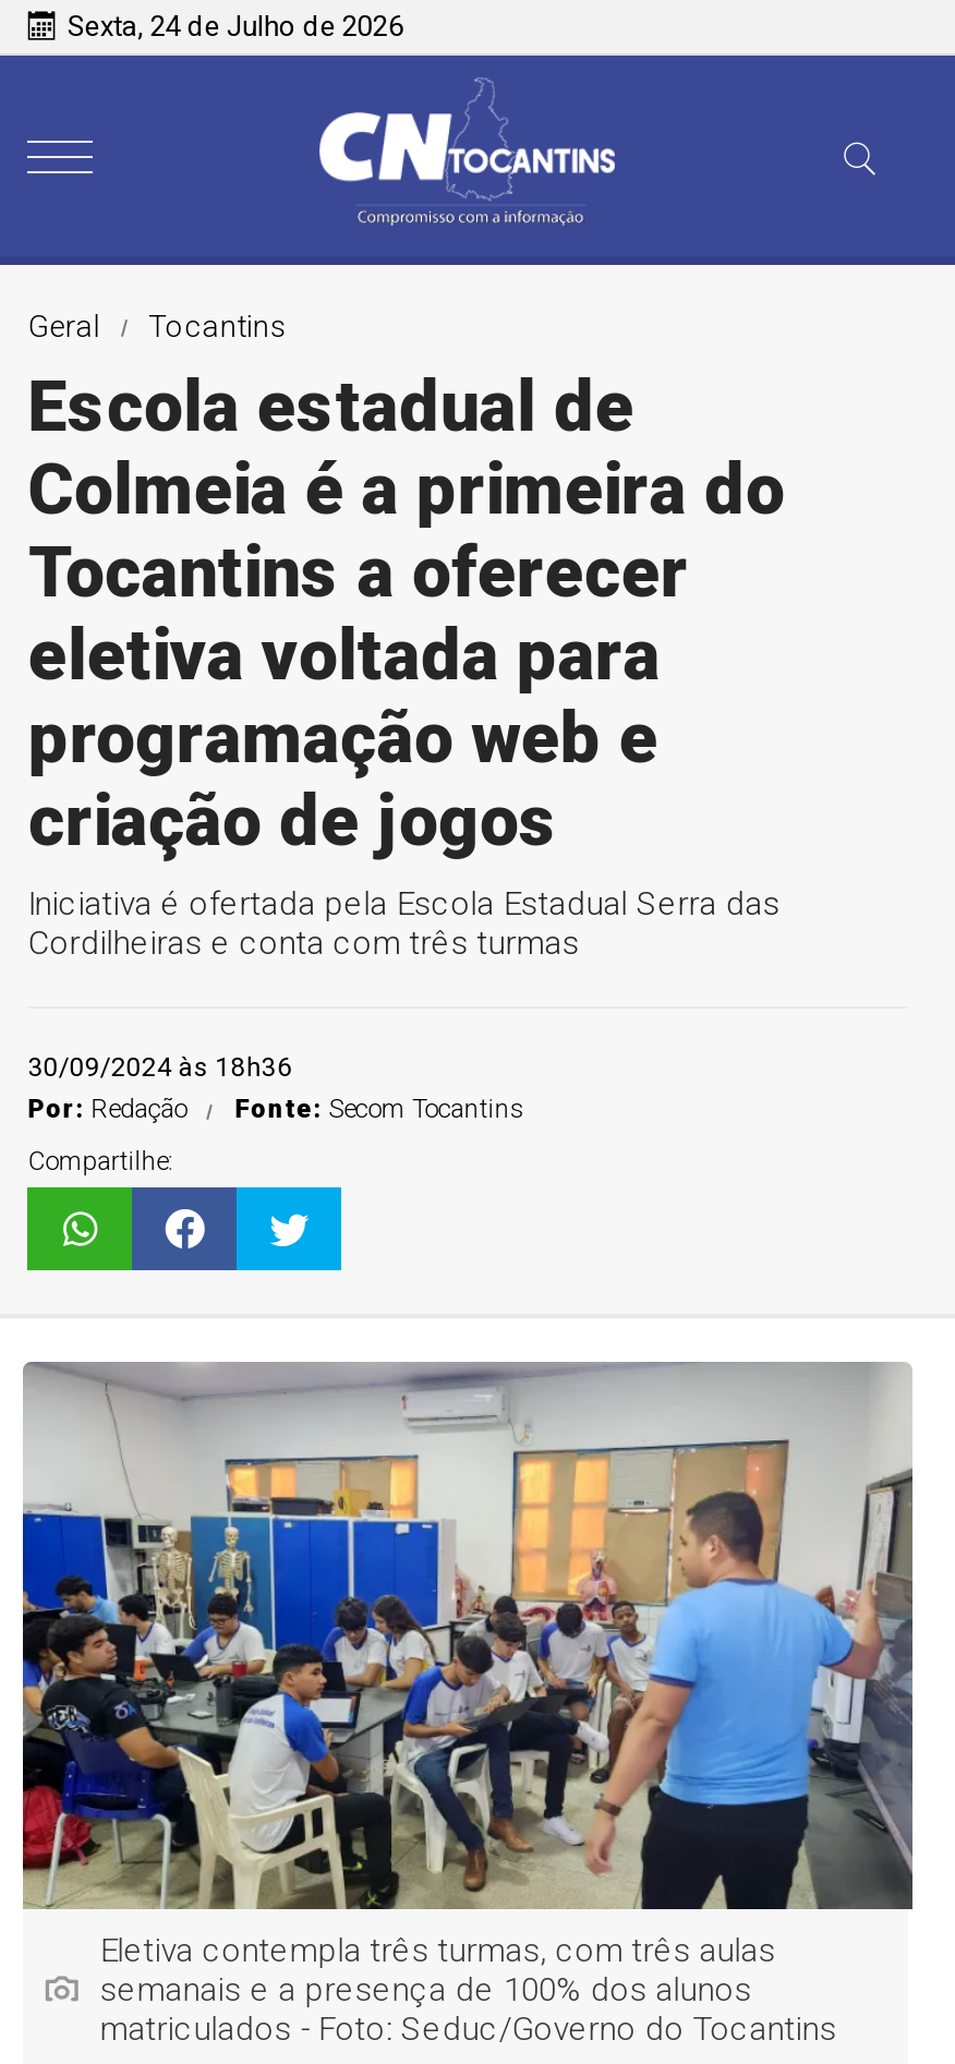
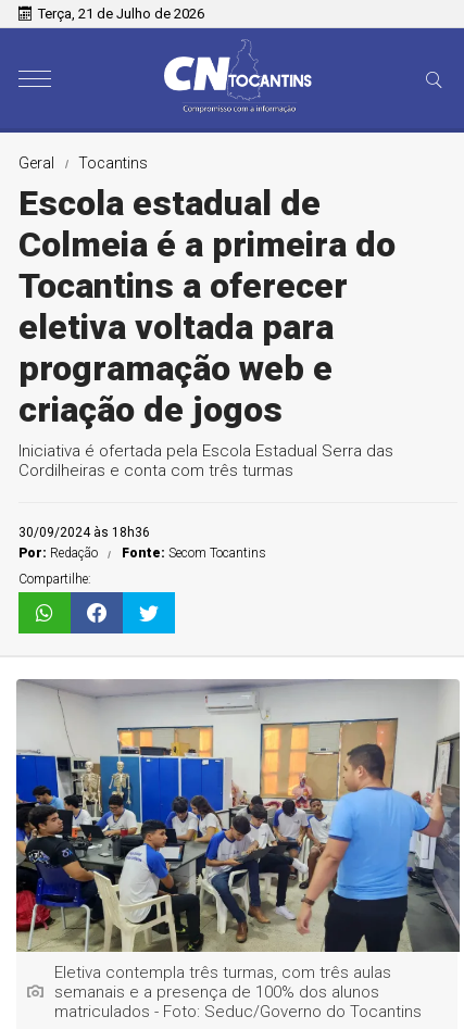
- Sexta, 24 de Julho de 2026
+ Terça, 21 de Julho de 2026
